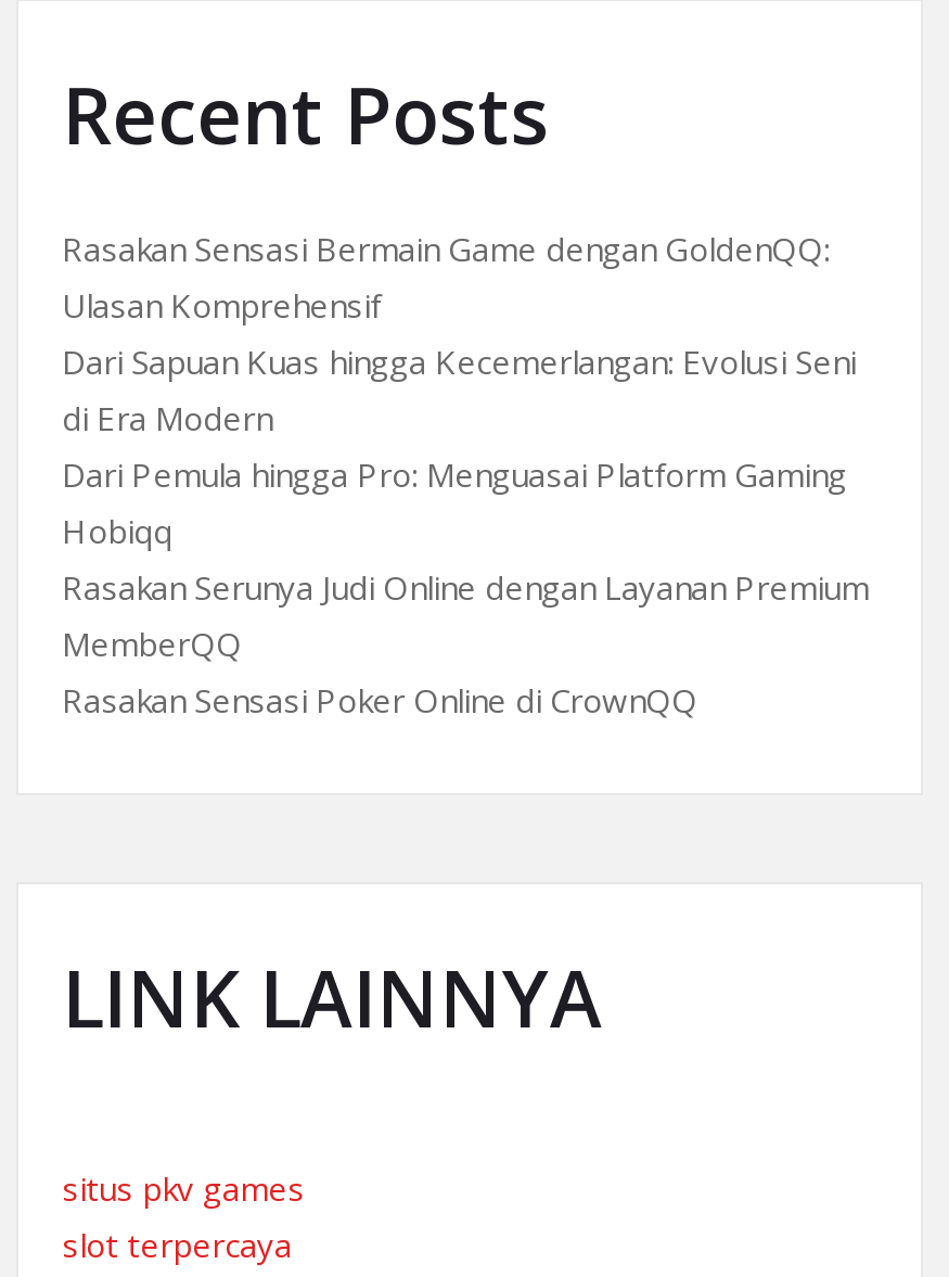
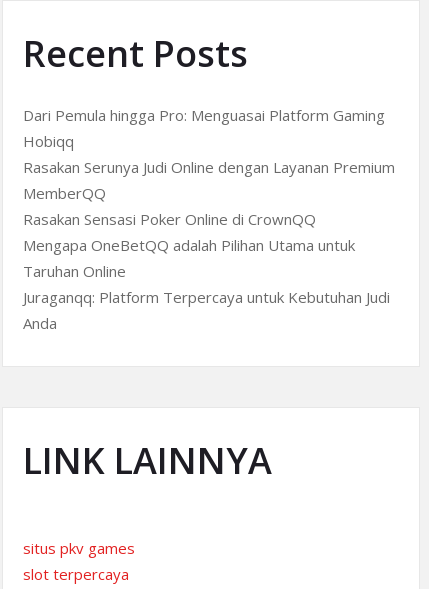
- Rasakan Sensasi Bermain Game dengan GoldenQQ:
- Ulasan Komprehensif
- Dari Sapuan Kuas hingga Kecemerlangan: Evolusi Seni
- di Era Modern

moved up: Dari Pemula hingga Pro: Menguasai Platform Gaming | Hobiqq | Rasakan Serunya Judi Online dengan Layanan Premium | MemberQQ | Rasakan Sensasi Poker Online di CrownQQ

+ Mengapa OneBetQQ adalah Pilihan Utama untuk
+ Taruhan Online
+ Juraganqq: Platform Terpercaya untuk Kebutuhan Judi
+ Anda
